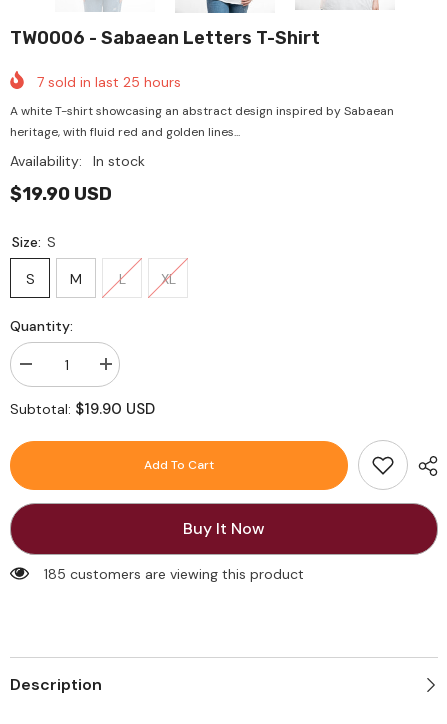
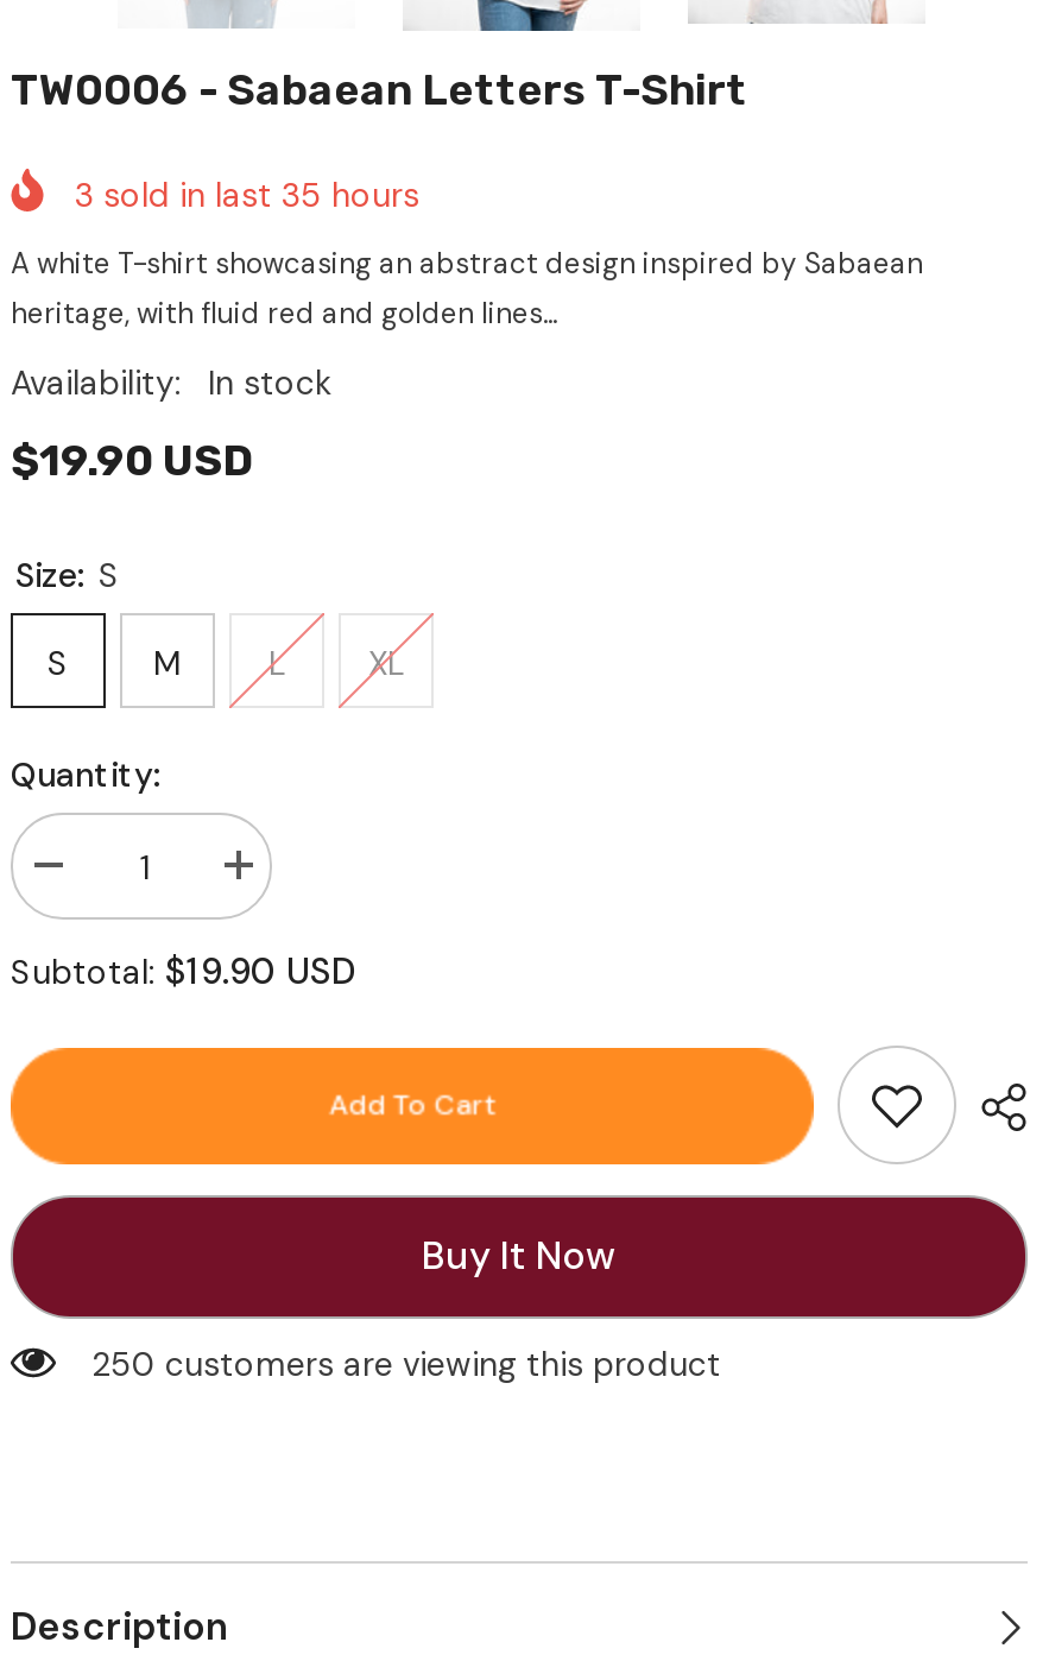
- 7 sold in last 25 hours
+ 3 sold in last 35 hours

- 185 customers are viewing this product
+ 250 customers are viewing this product
